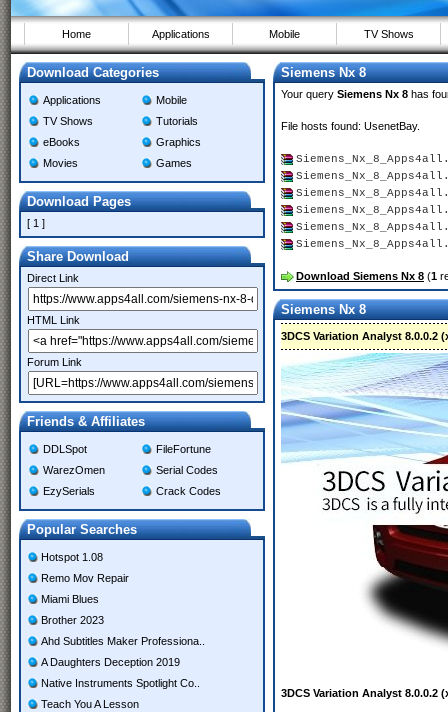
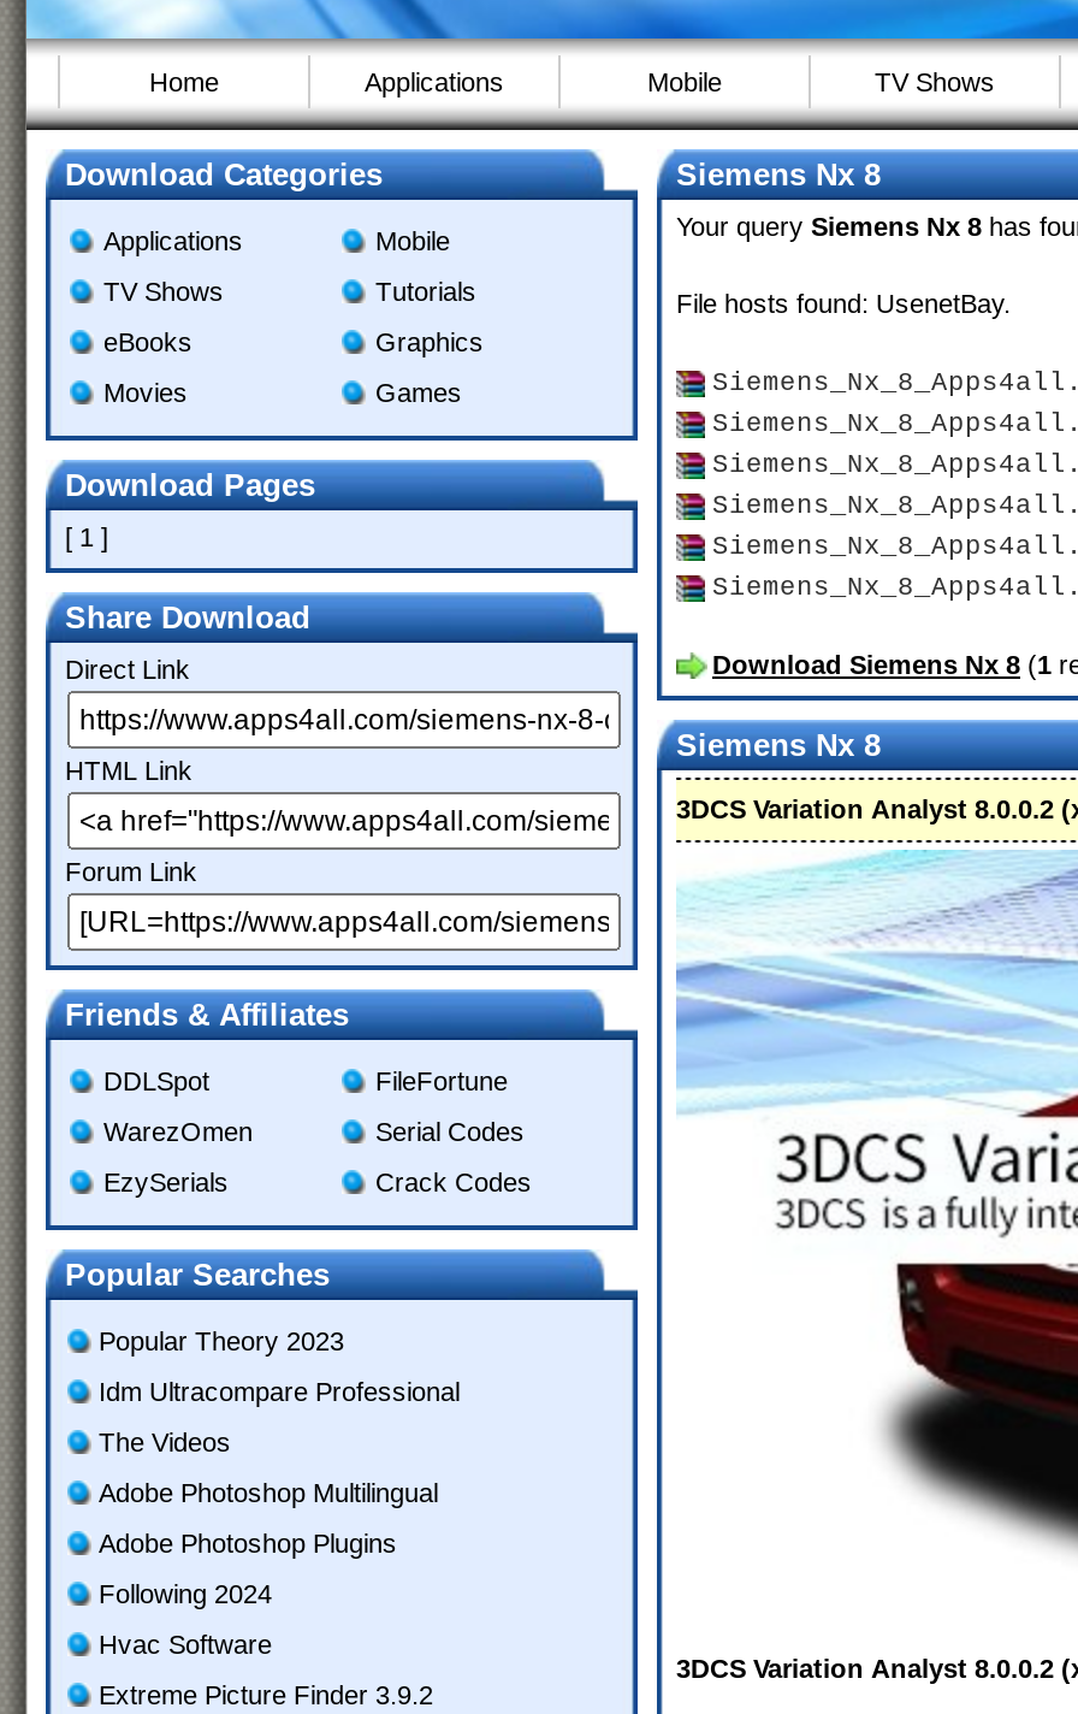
- Hotspot 1.08
+ Popular Theory 2023

- Remo Mov Repair
+ Idm Ultracompare Professional

- Miami Blues
+ The Videos

- Brother 2023
+ Adobe Photoshop Multilingual

- Ahd Subtitles Maker Professiona..
+ Adobe Photoshop Plugins

- A Daughters Deception 2019
+ Following 2024

- Native Instruments Spotlight Co..
+ Hvac Software

- Teach You A Lesson
+ Extreme Picture Finder 3.9.2
